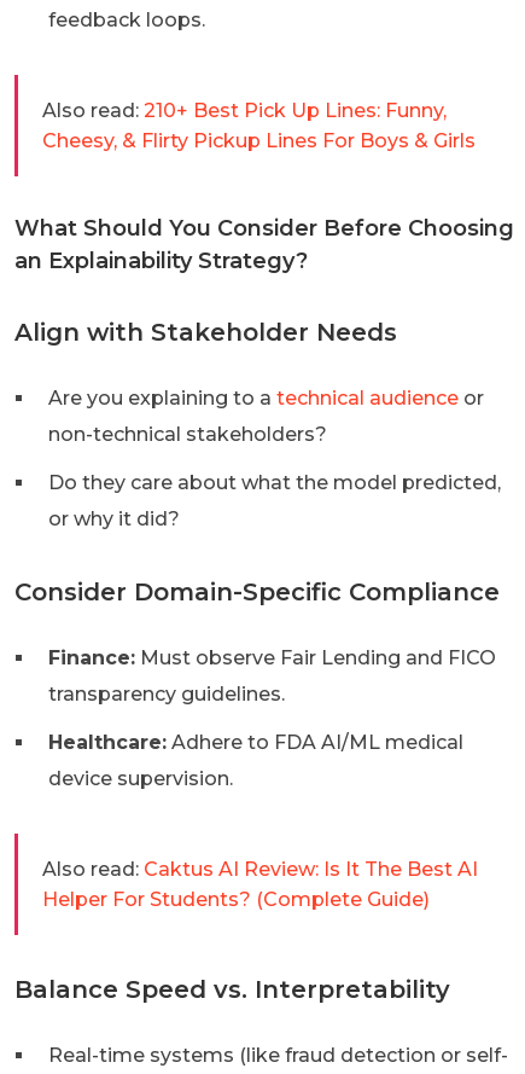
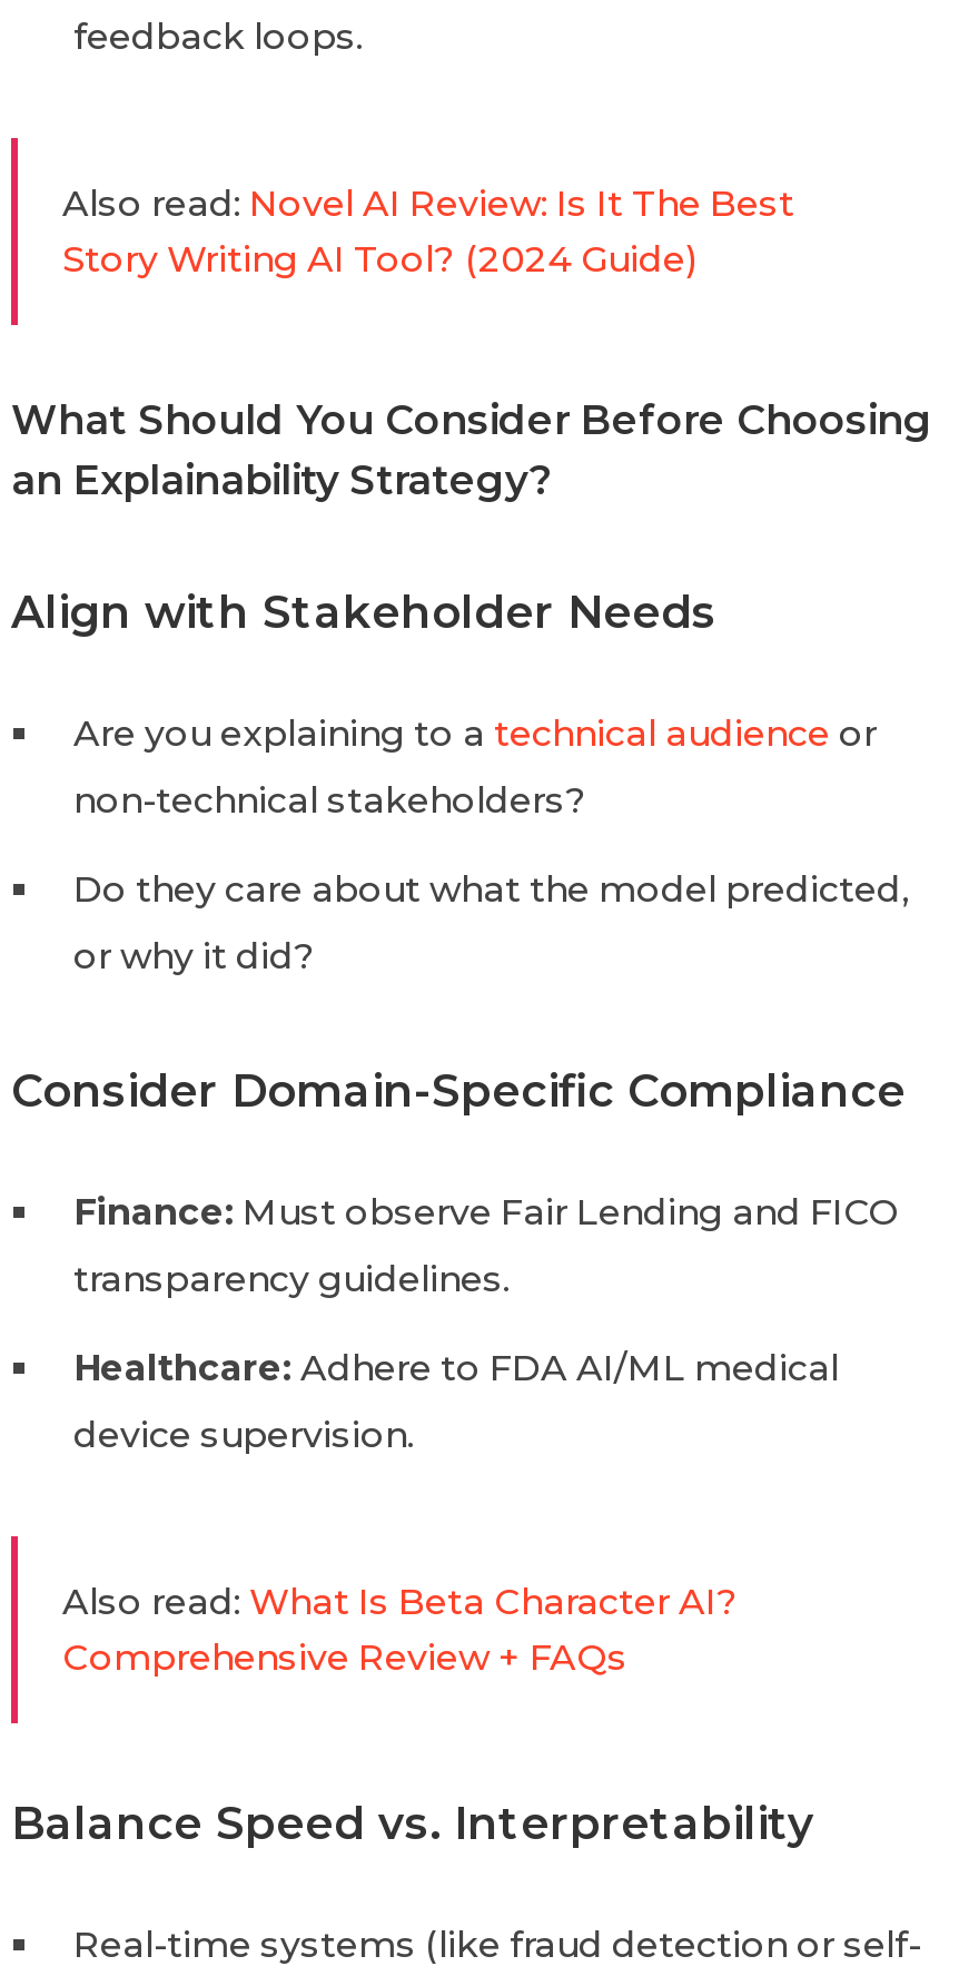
- Also read: 210+ Best Pick Up Lines: Funny,
- Cheesy, & Flirty Pickup Lines For Boys & Girls
+ Also read: Novel AI Review: Is It The Best
+ Story Writing AI Tool? (2024 Guide)

- Also read: Caktus AI Review: Is It The Best AI
- Helper For Students? (Complete Guide)
+ Also read: What Is Beta Character AI?
+ Comprehensive Review + FAQs
